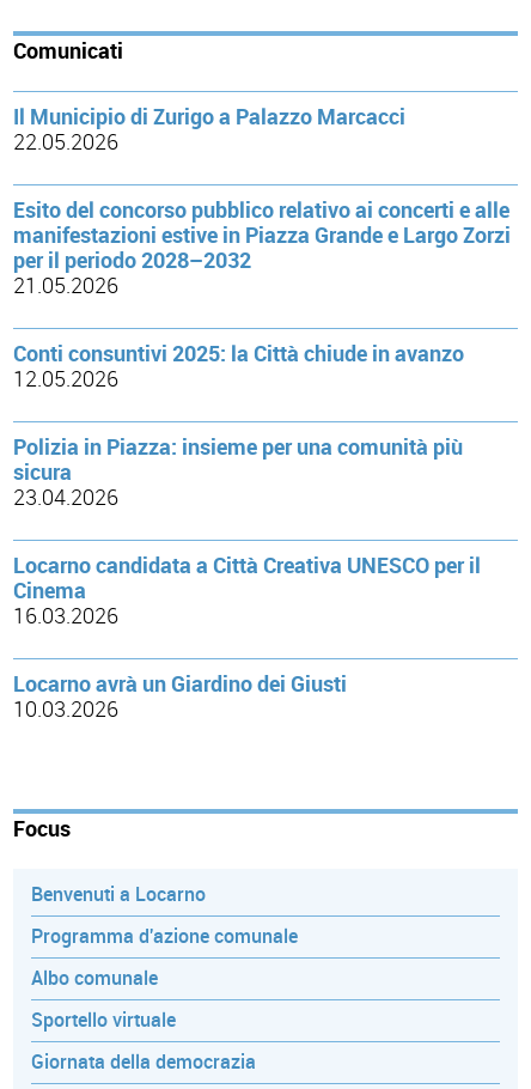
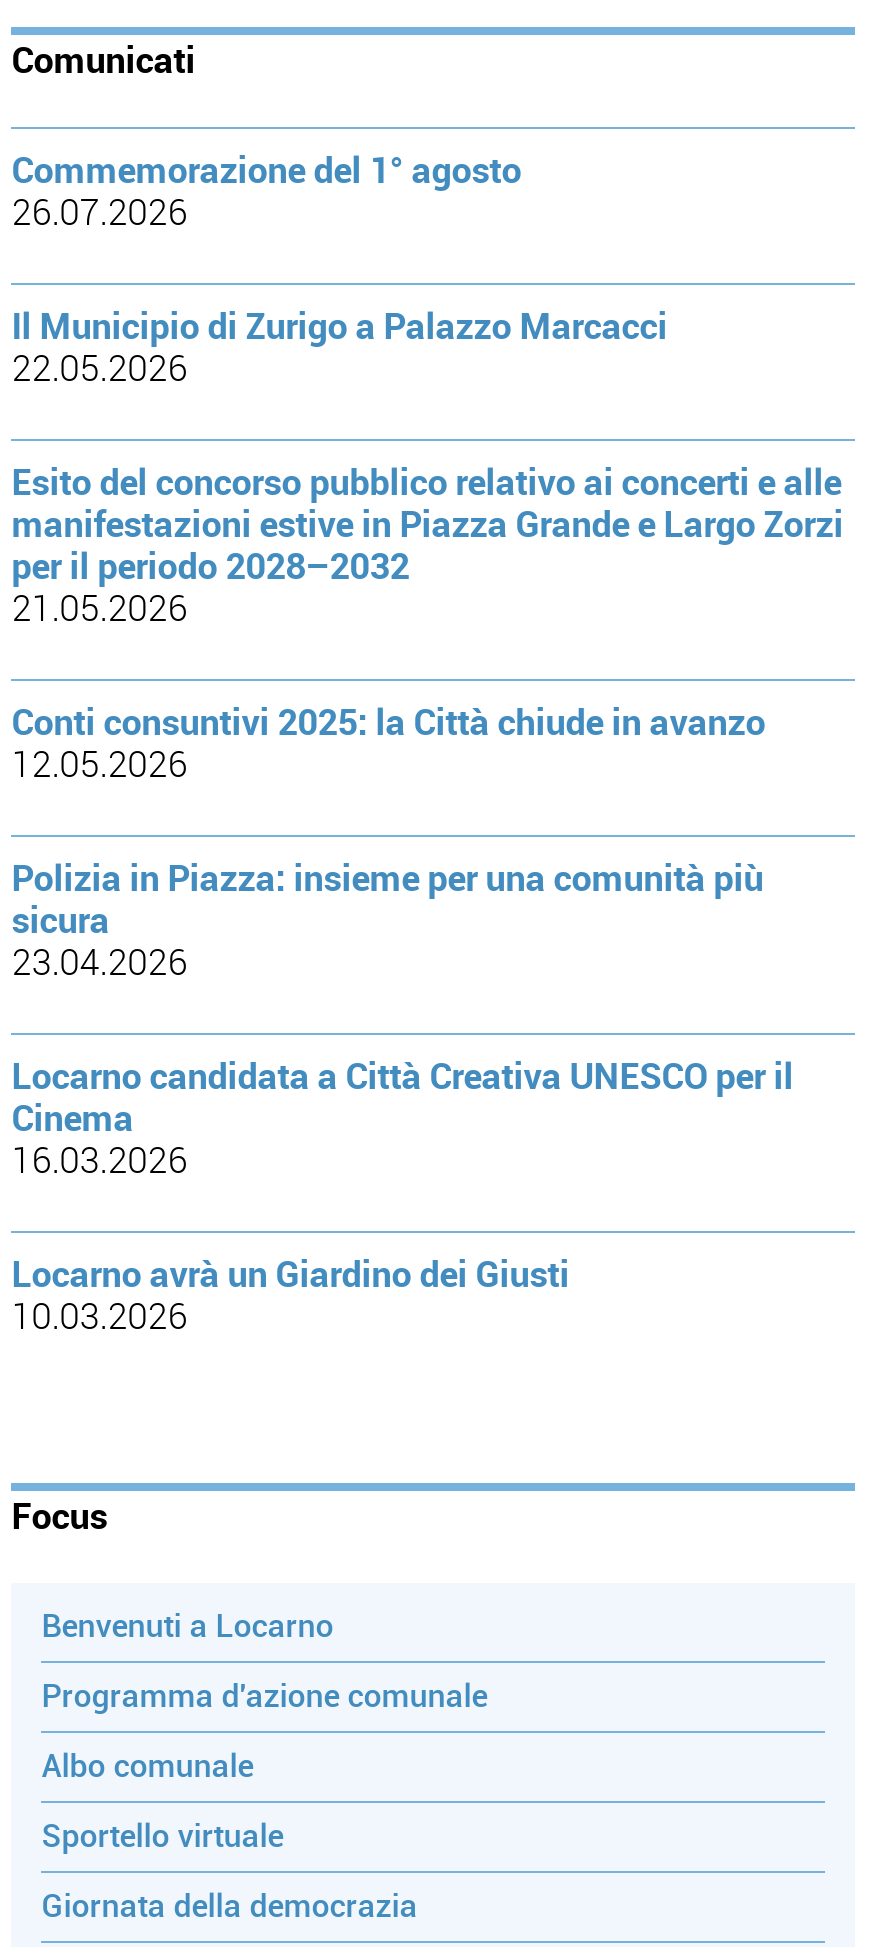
+ Commemorazione del 1° agosto
+ 26.07.2026
